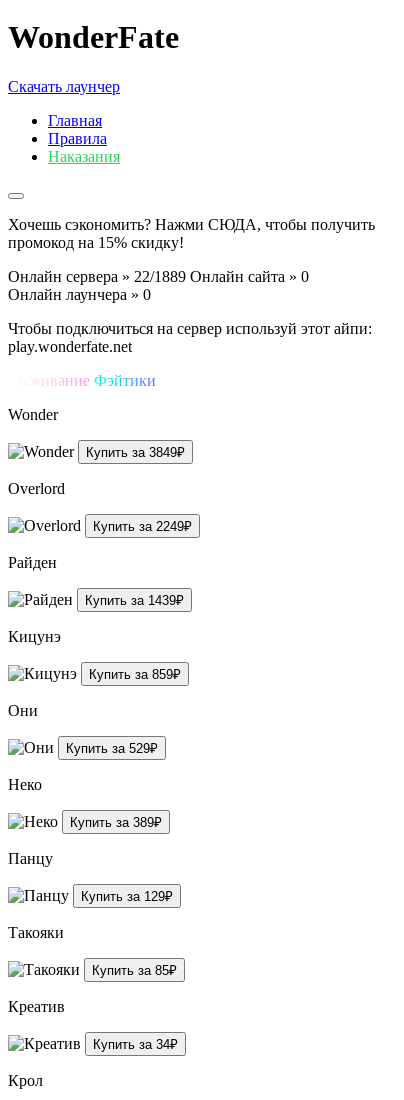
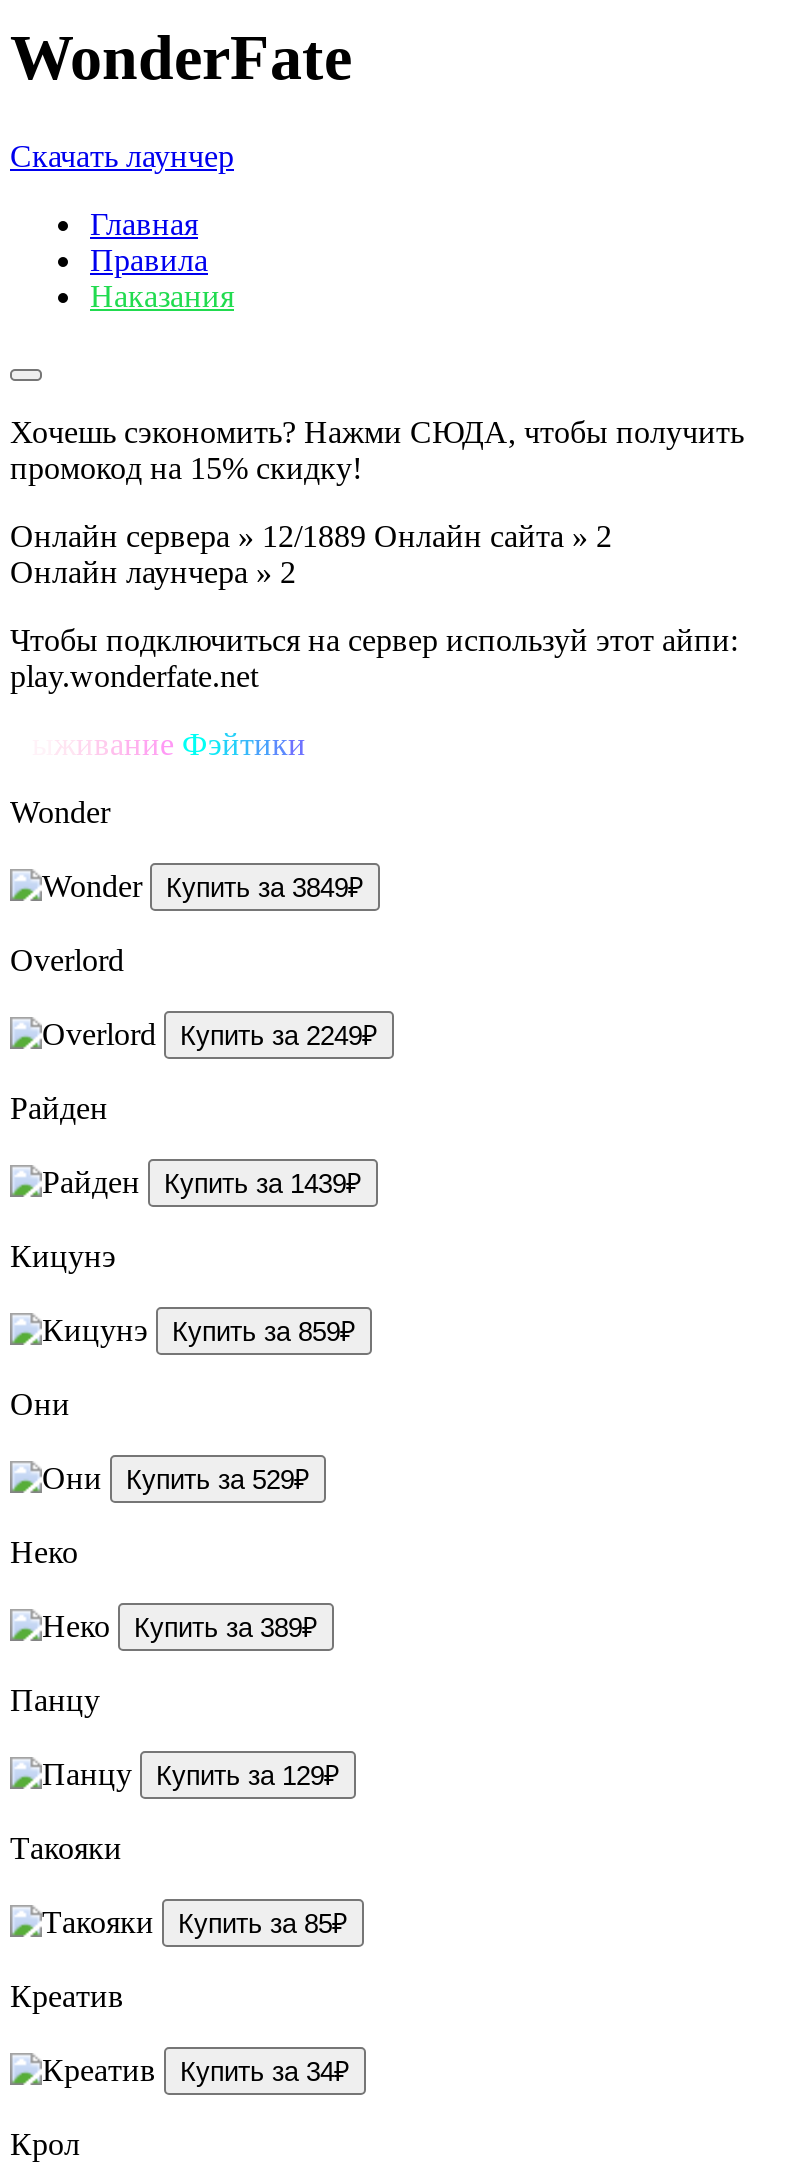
- Онлайн сервера » 22/1889 Онлайн сайта » 0
+ Онлайн сервера » 12/1889 Онлайн сайта » 2

- Онлайн лаунчера » 0
+ Онлайн лаунчера » 2
